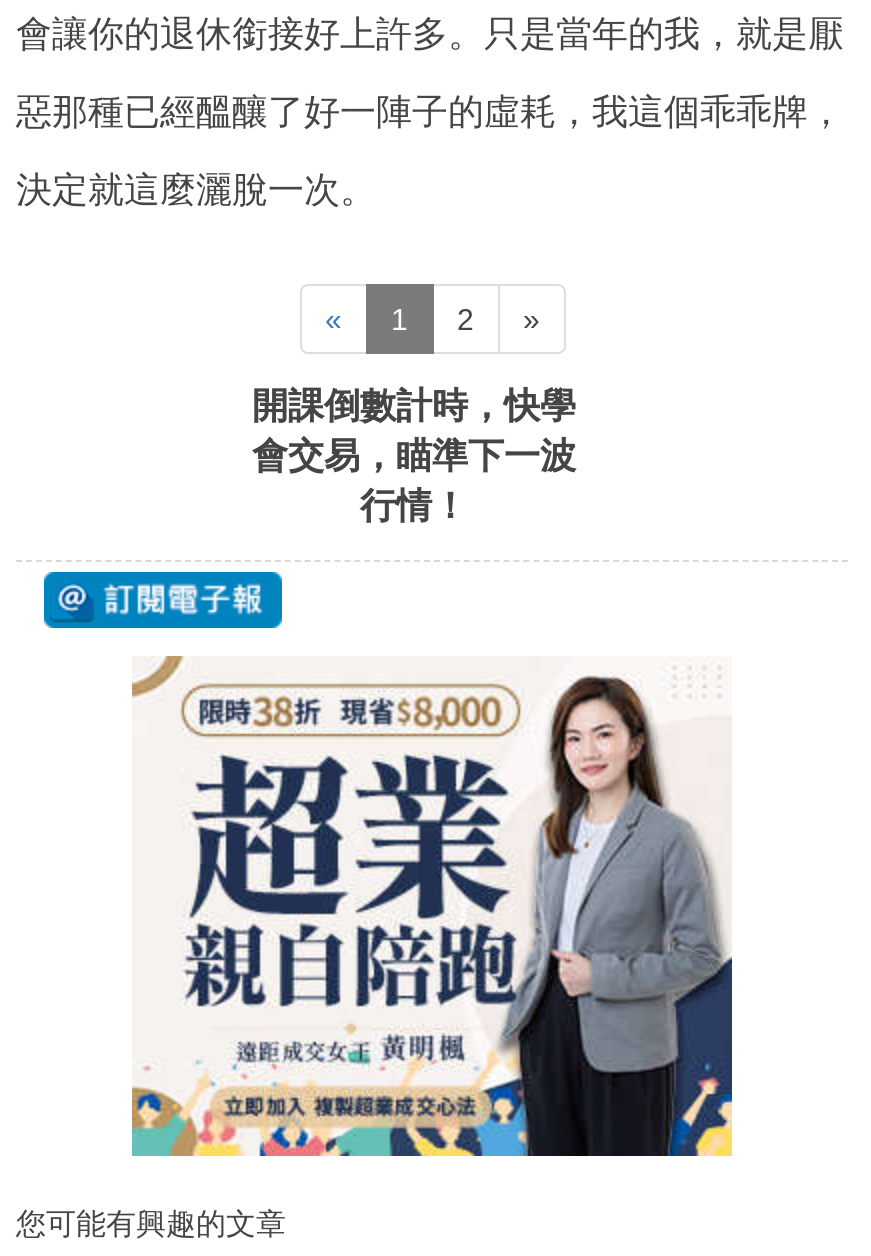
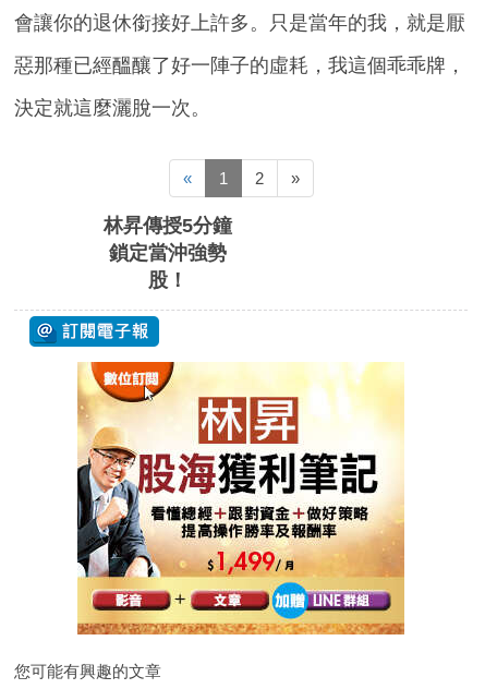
- 開課倒數計時，快學
- 會交易，瞄準下一波
- 行情！
+ 林昇傳授5分鐘
+ 鎖定當沖強勢
+ 股！

- [image]
+ [image]
